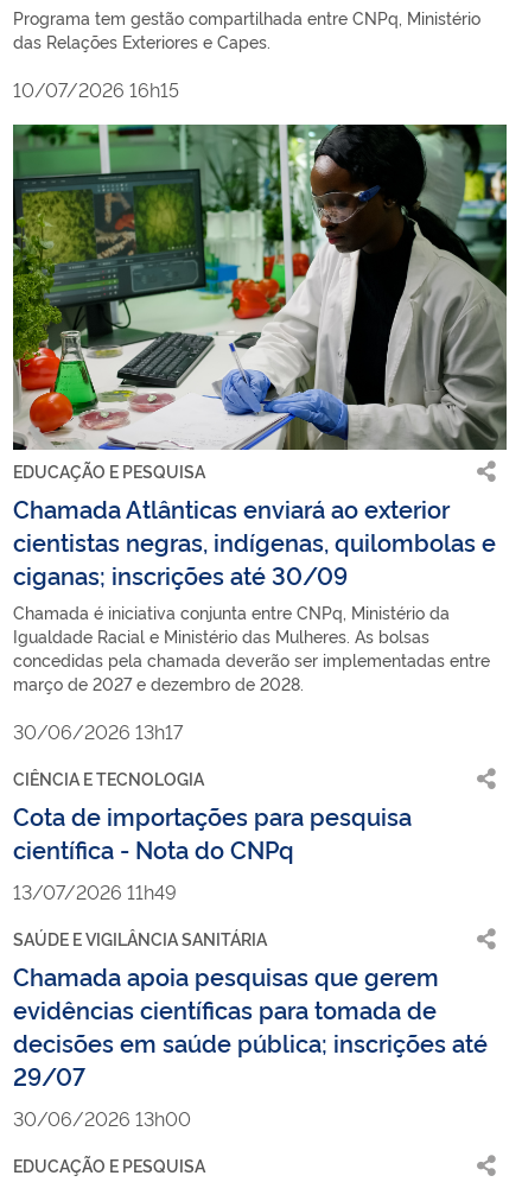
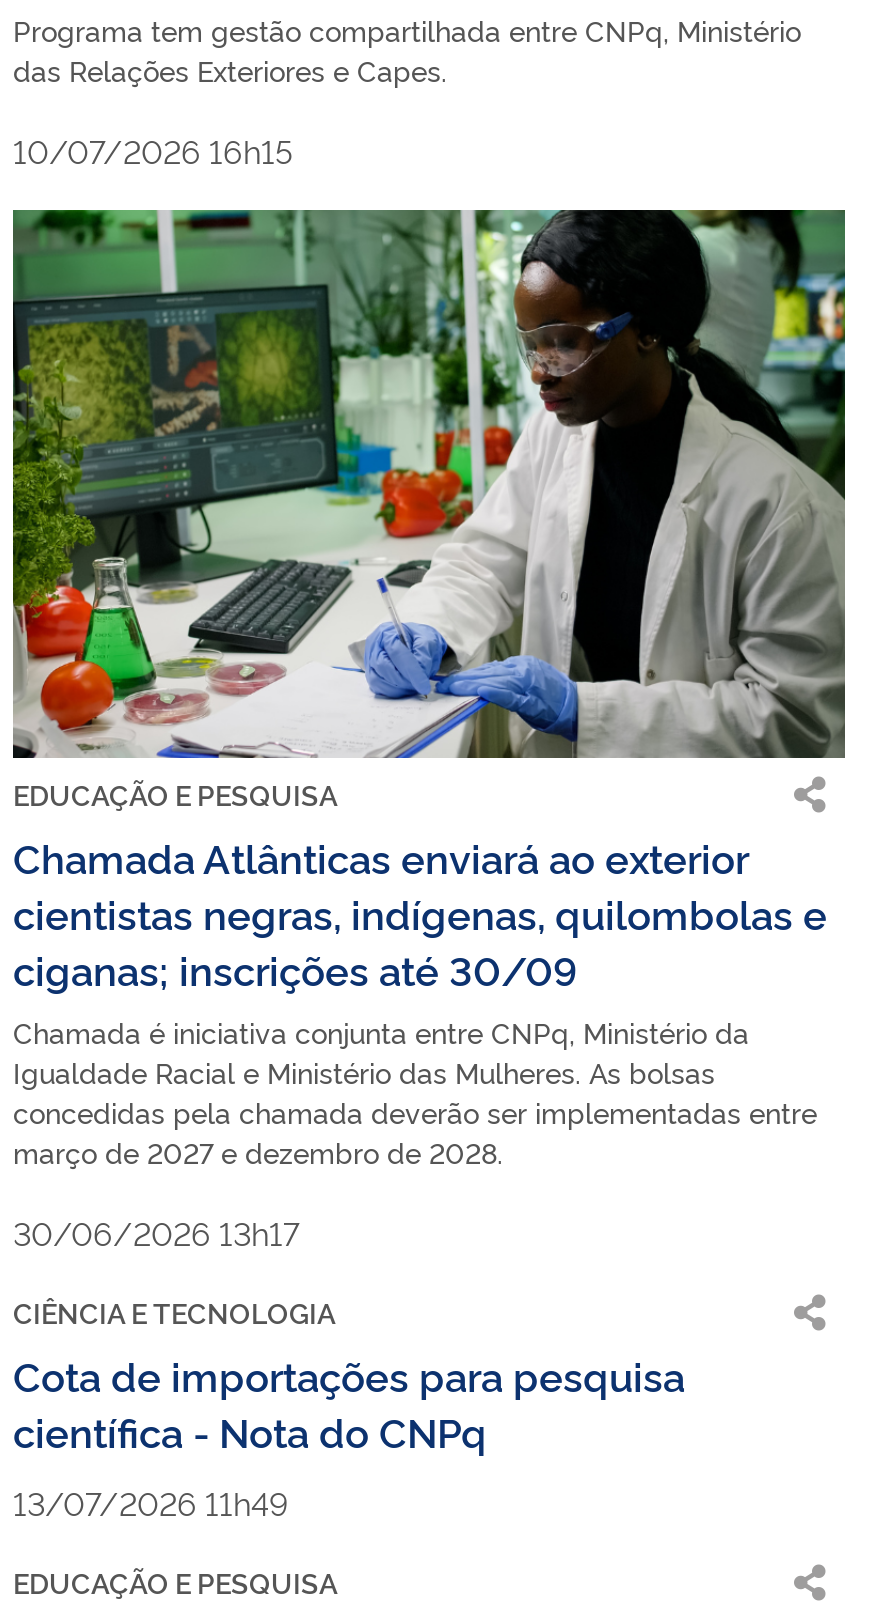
- SAÚDE E VIGILÂNCIA SANITÁRIA
- Chamada apoia pesquisas que gerem
- evidências científicas para tomada de
- decisões em saúde pública; inscrições até
- 29/07
- 30/06/2026 13h00
